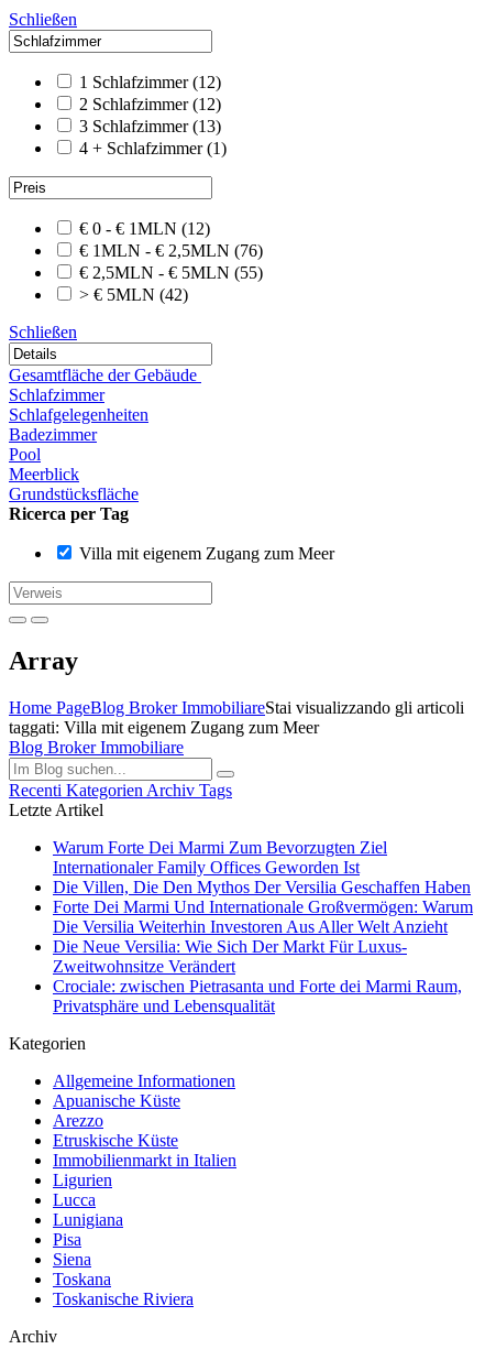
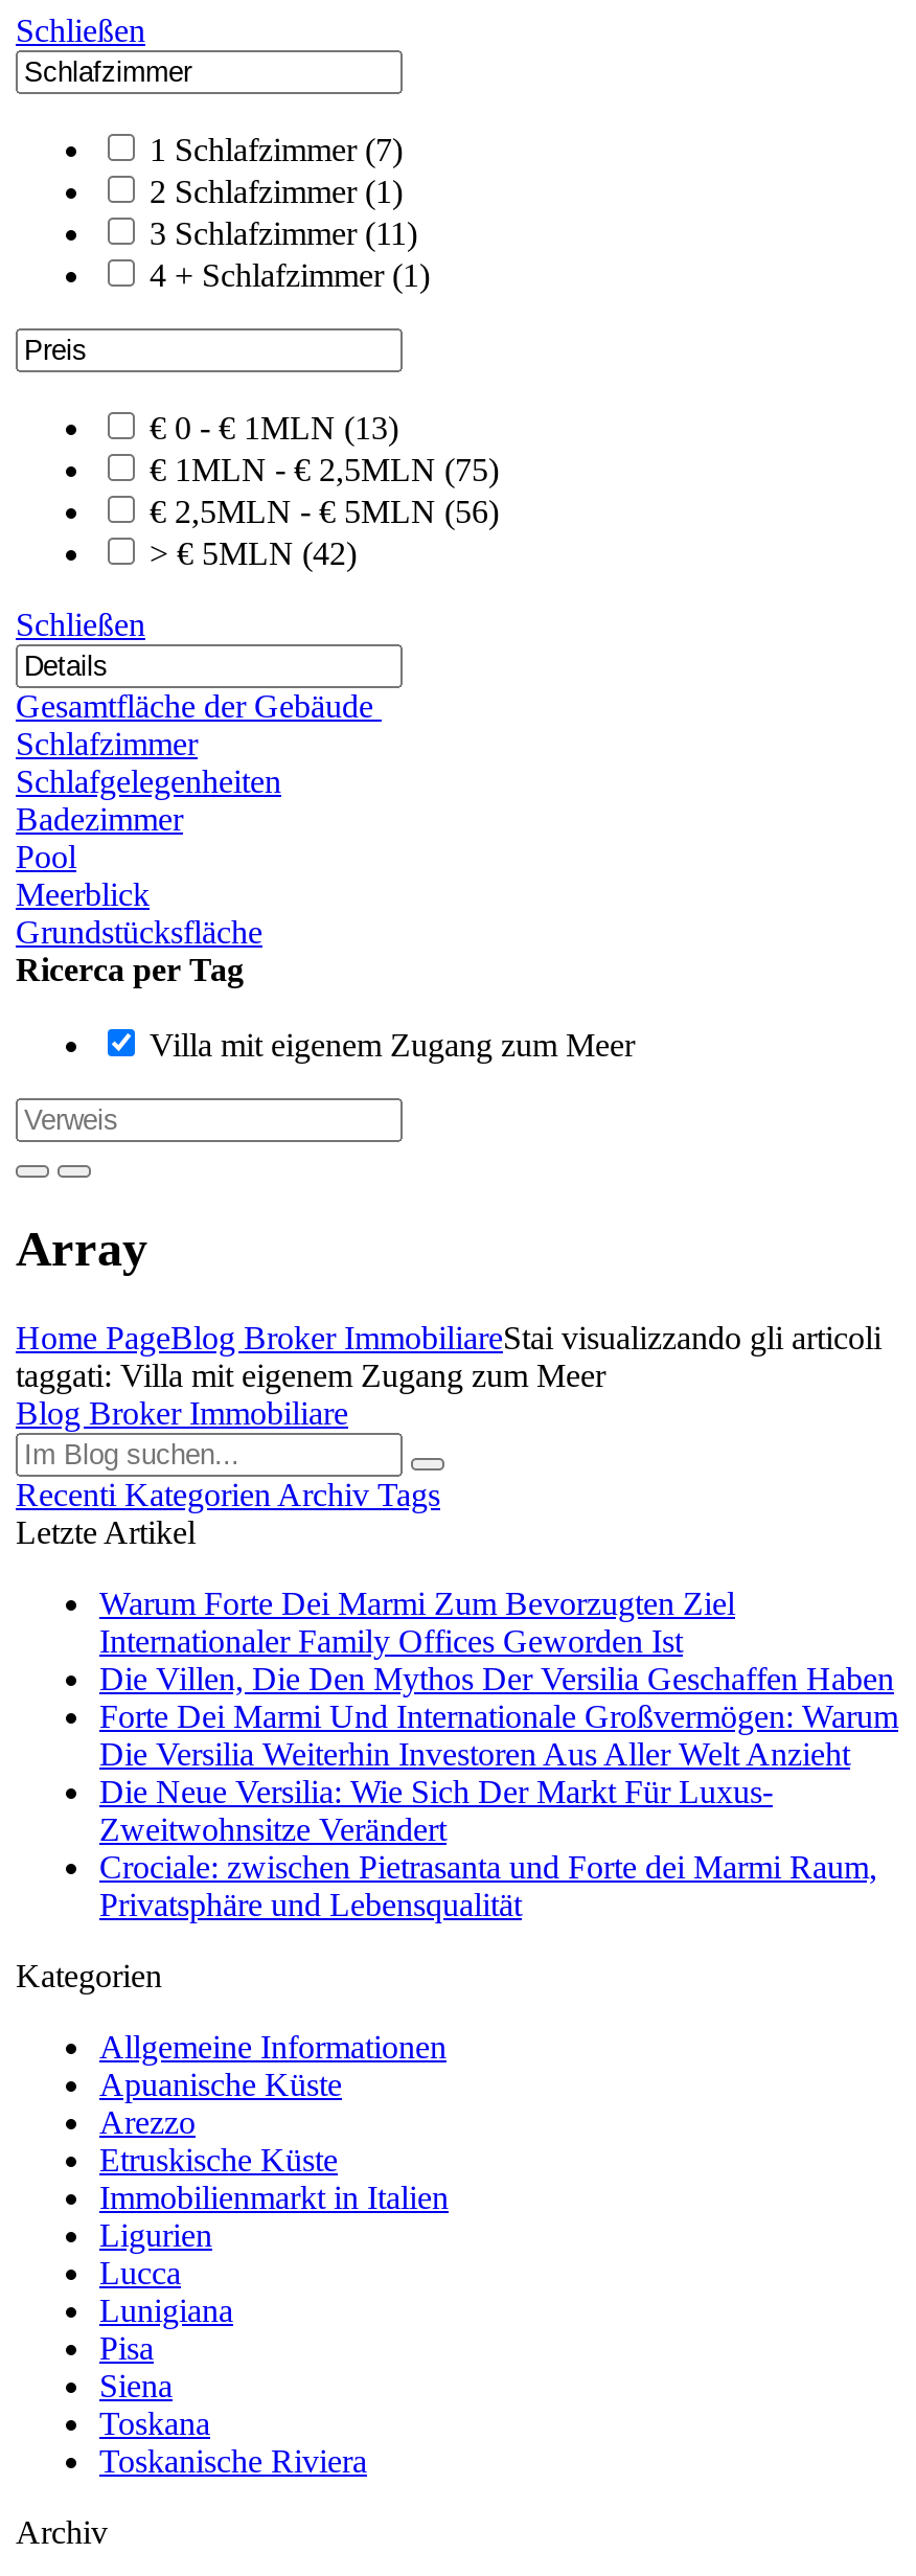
- 1 Schlafzimmer (12)
+ 1 Schlafzimmer (7)

- 2 Schlafzimmer (12)
+ 2 Schlafzimmer (1)

- 3 Schlafzimmer (13)
+ 3 Schlafzimmer (11)

- € 0 - € 1MLN (12)
+ € 0 - € 1MLN (13)

- € 1MLN - € 2,5MLN (76)
+ € 1MLN - € 2,5MLN (75)

- € 2,5MLN - € 5MLN (55)
+ € 2,5MLN - € 5MLN (56)
